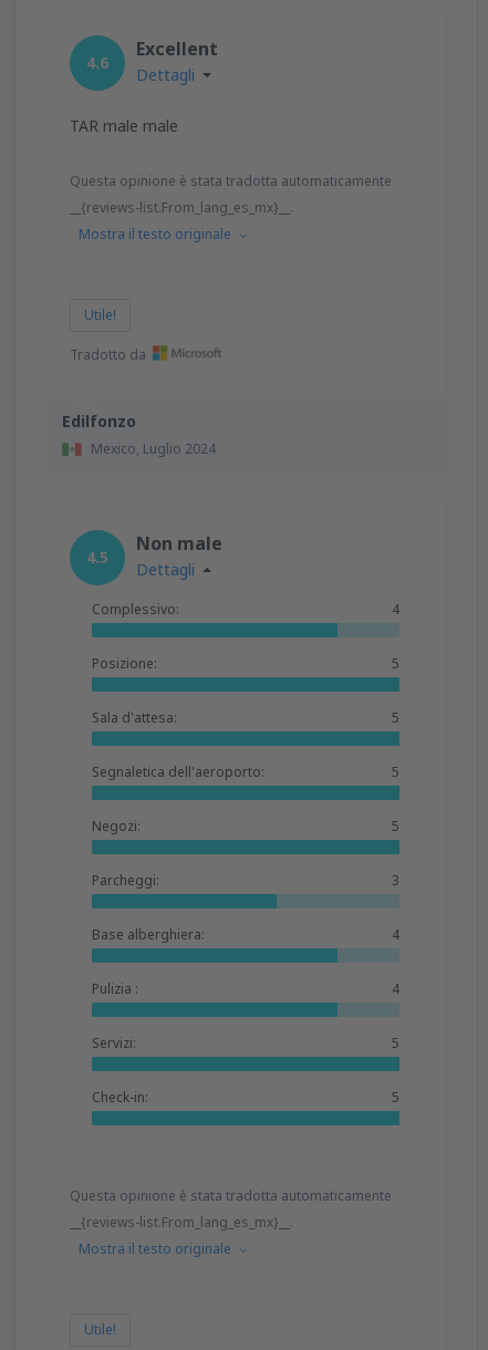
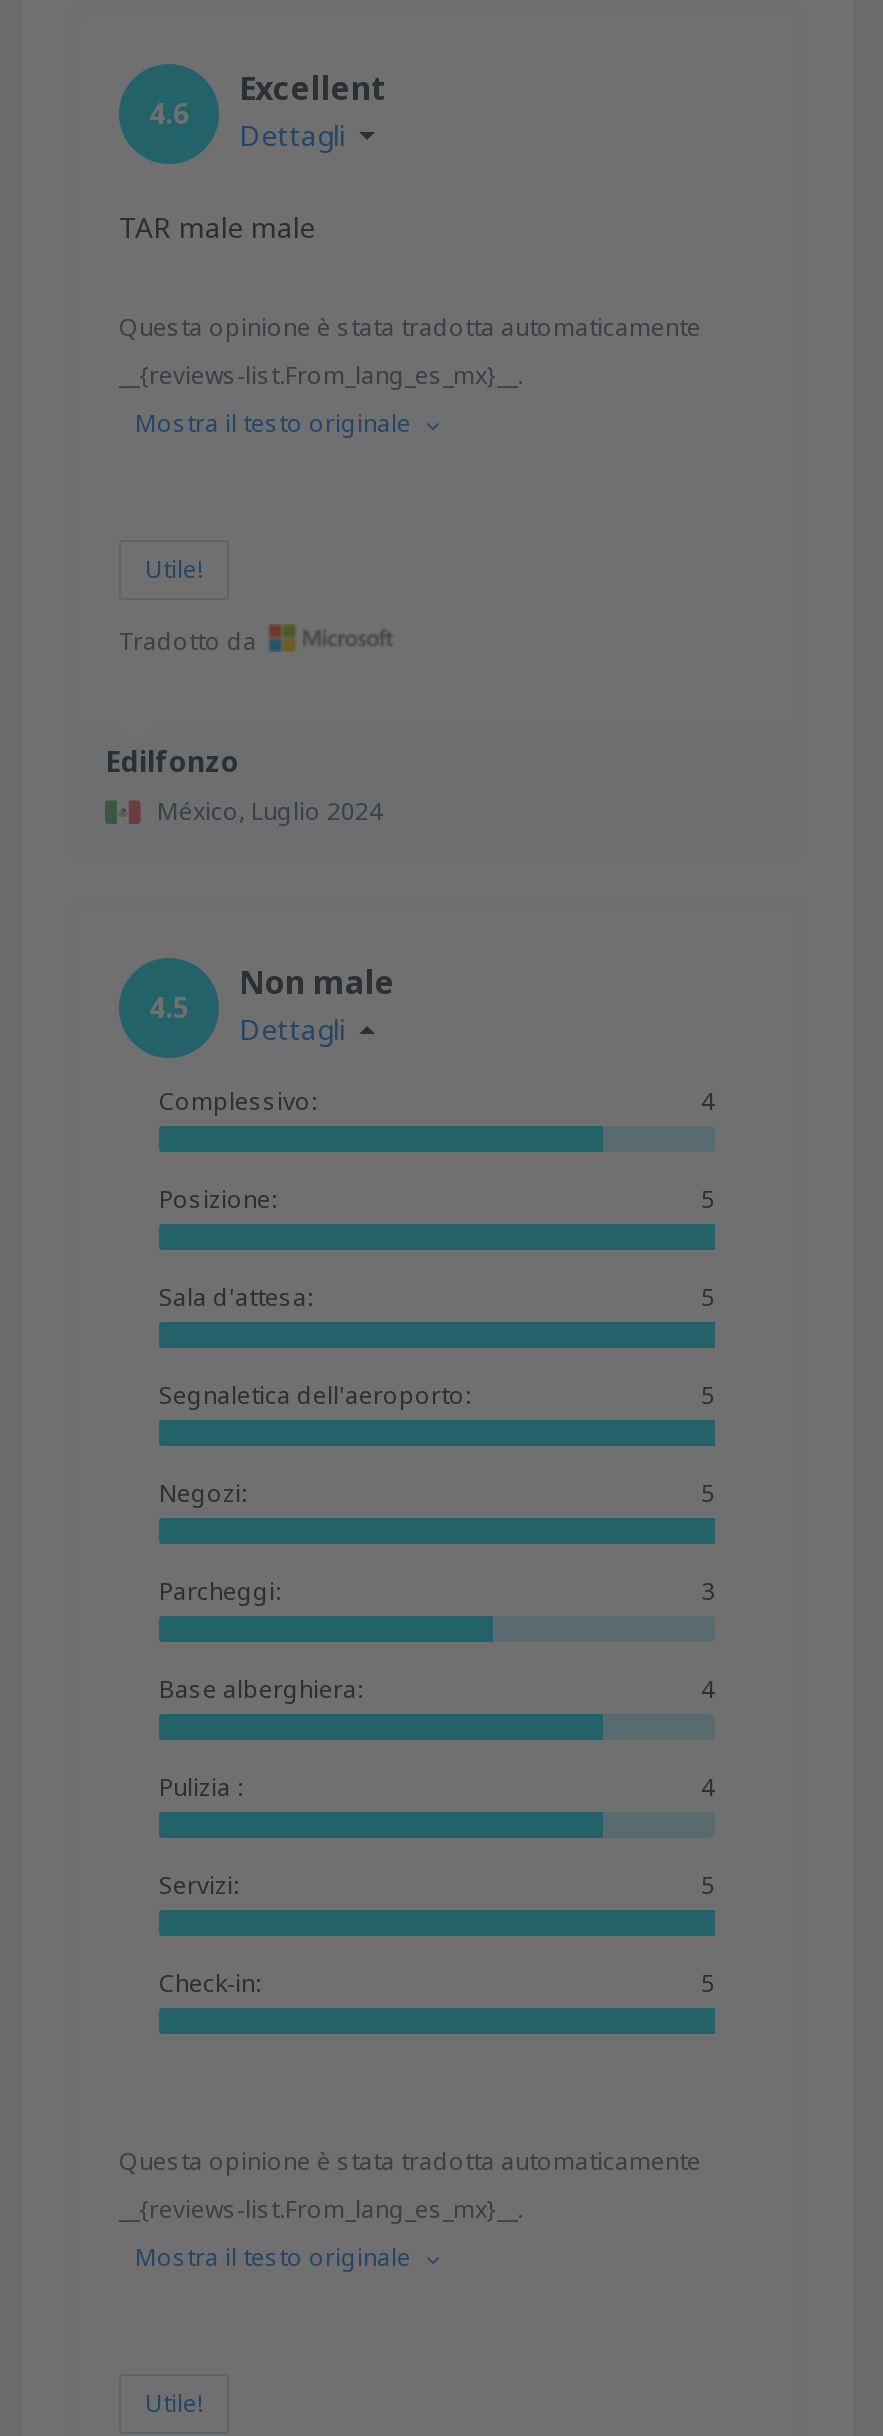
- Mexico, Luglio 2024
+ México, Luglio 2024
